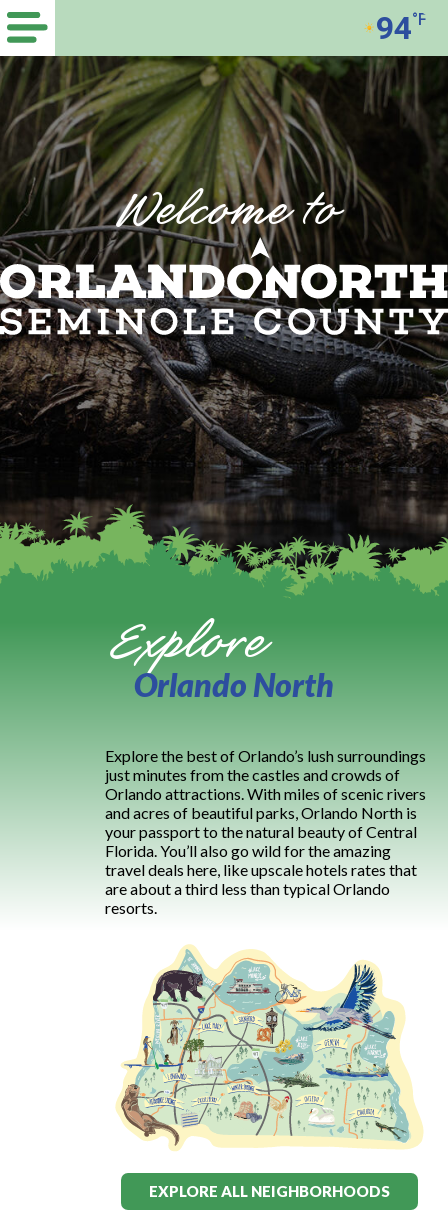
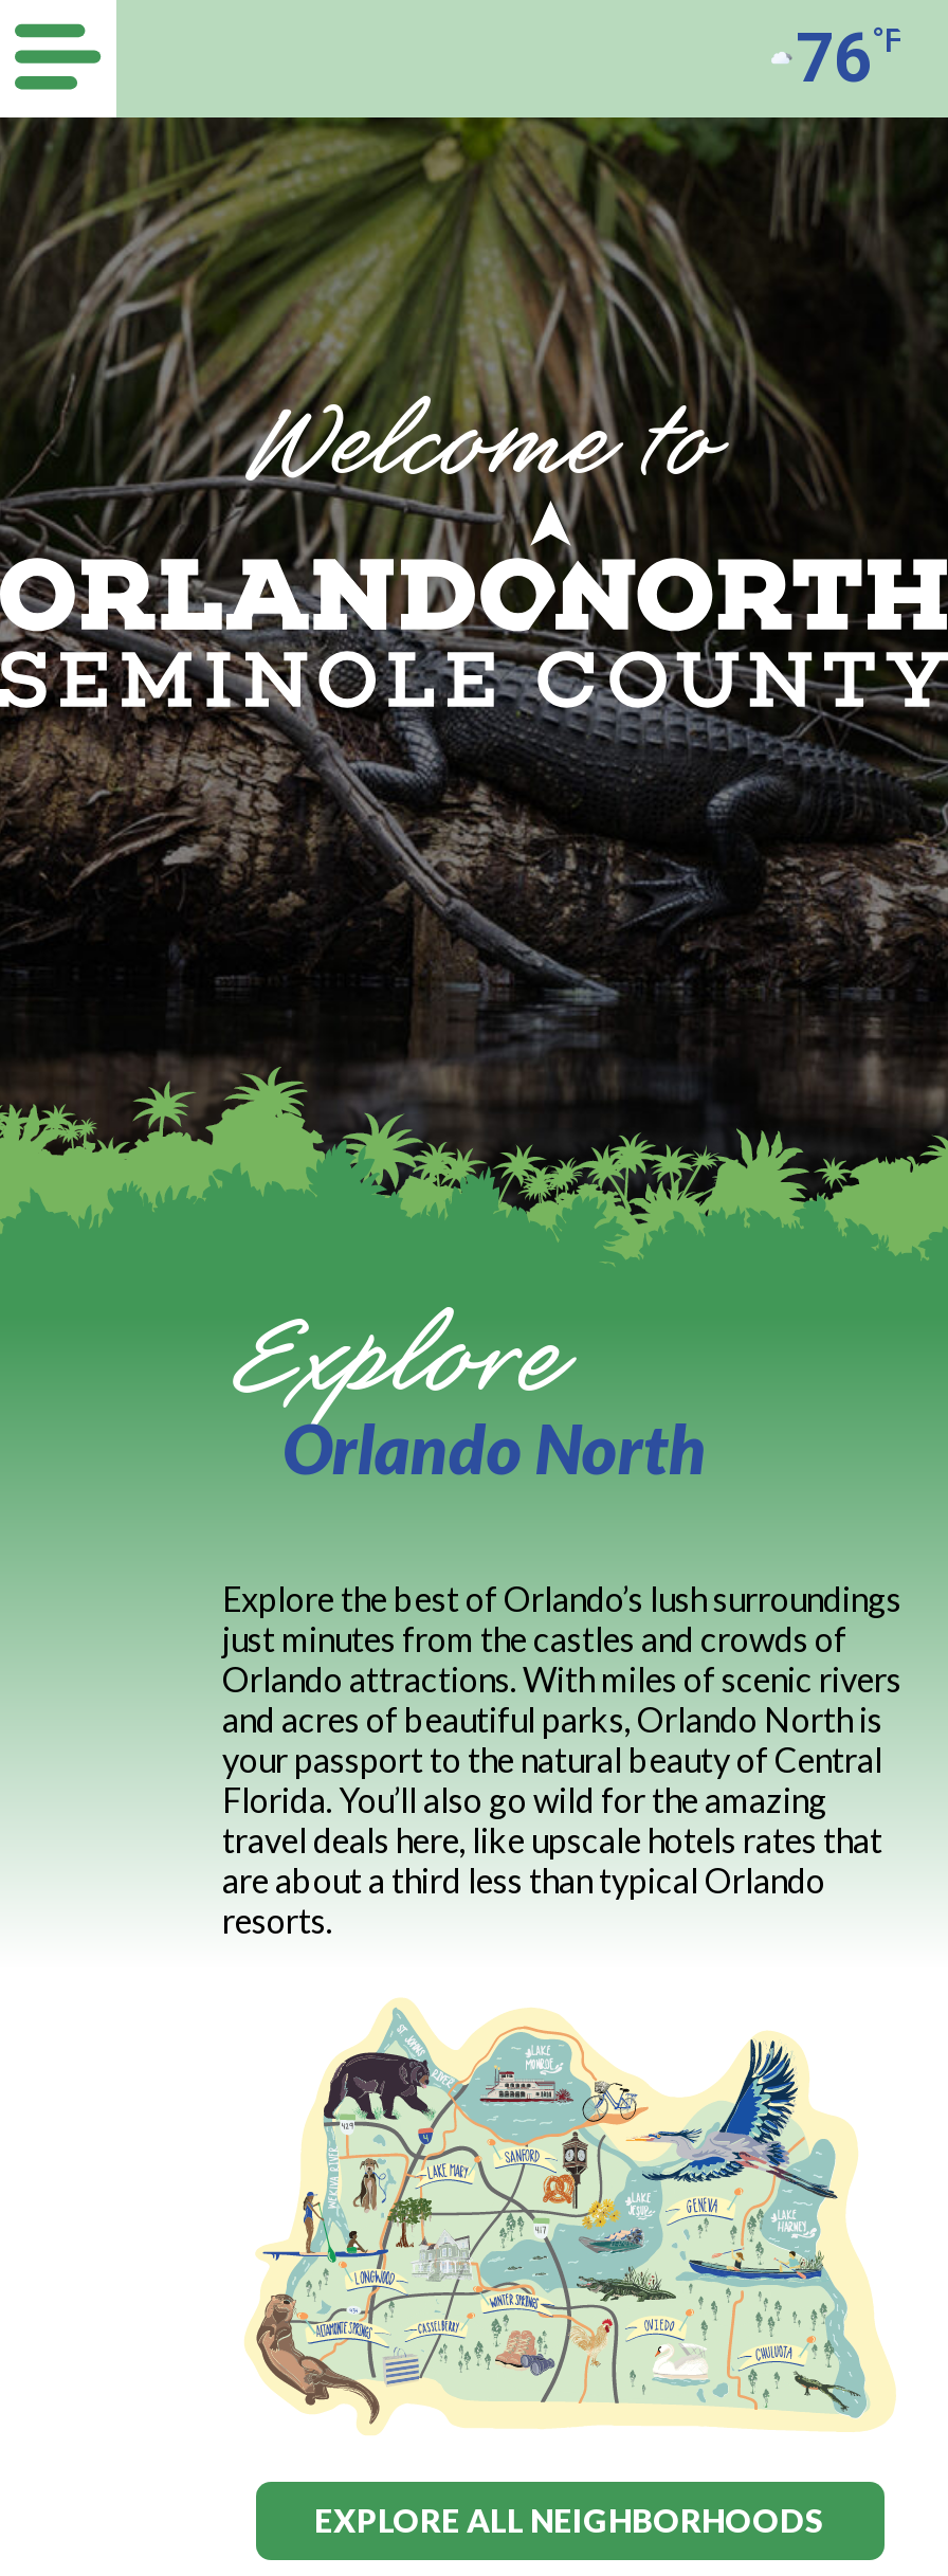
- 94°F
+ 76°F
